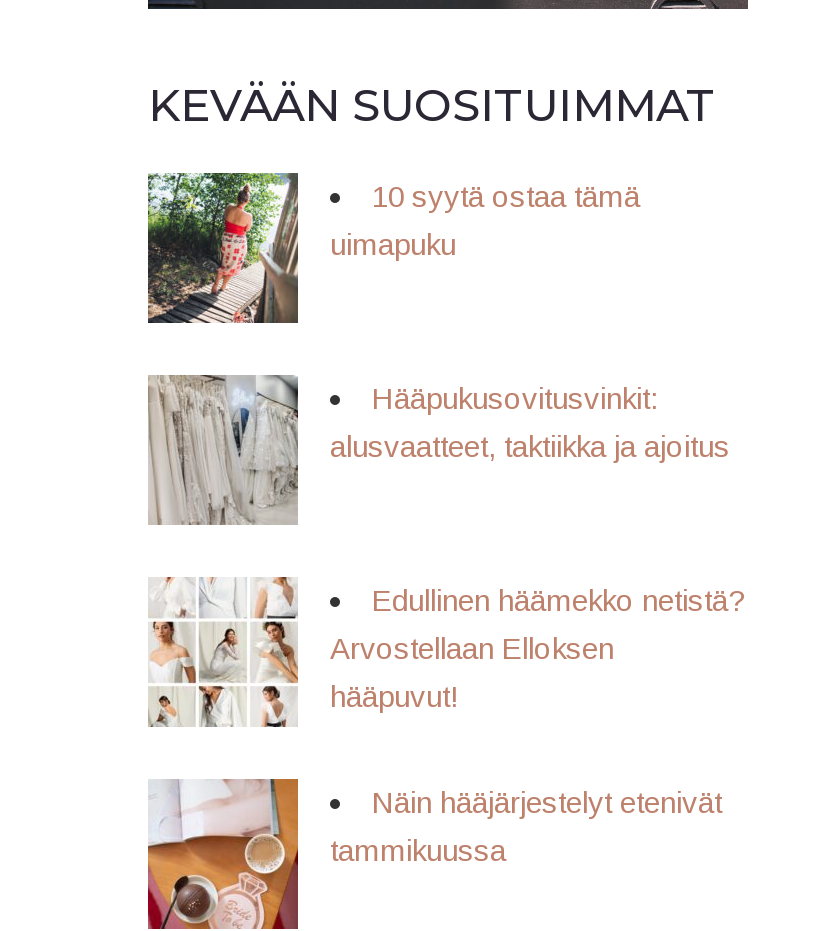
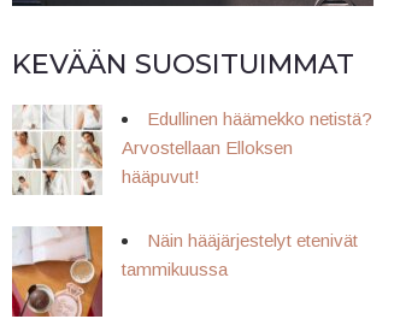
- [image]
- 10 syytä ostaa tämä
- uimapuku

- [image]
- Hääpukusovitusvinkit:
- alusvaatteet, taktiikka ja ajoitus
